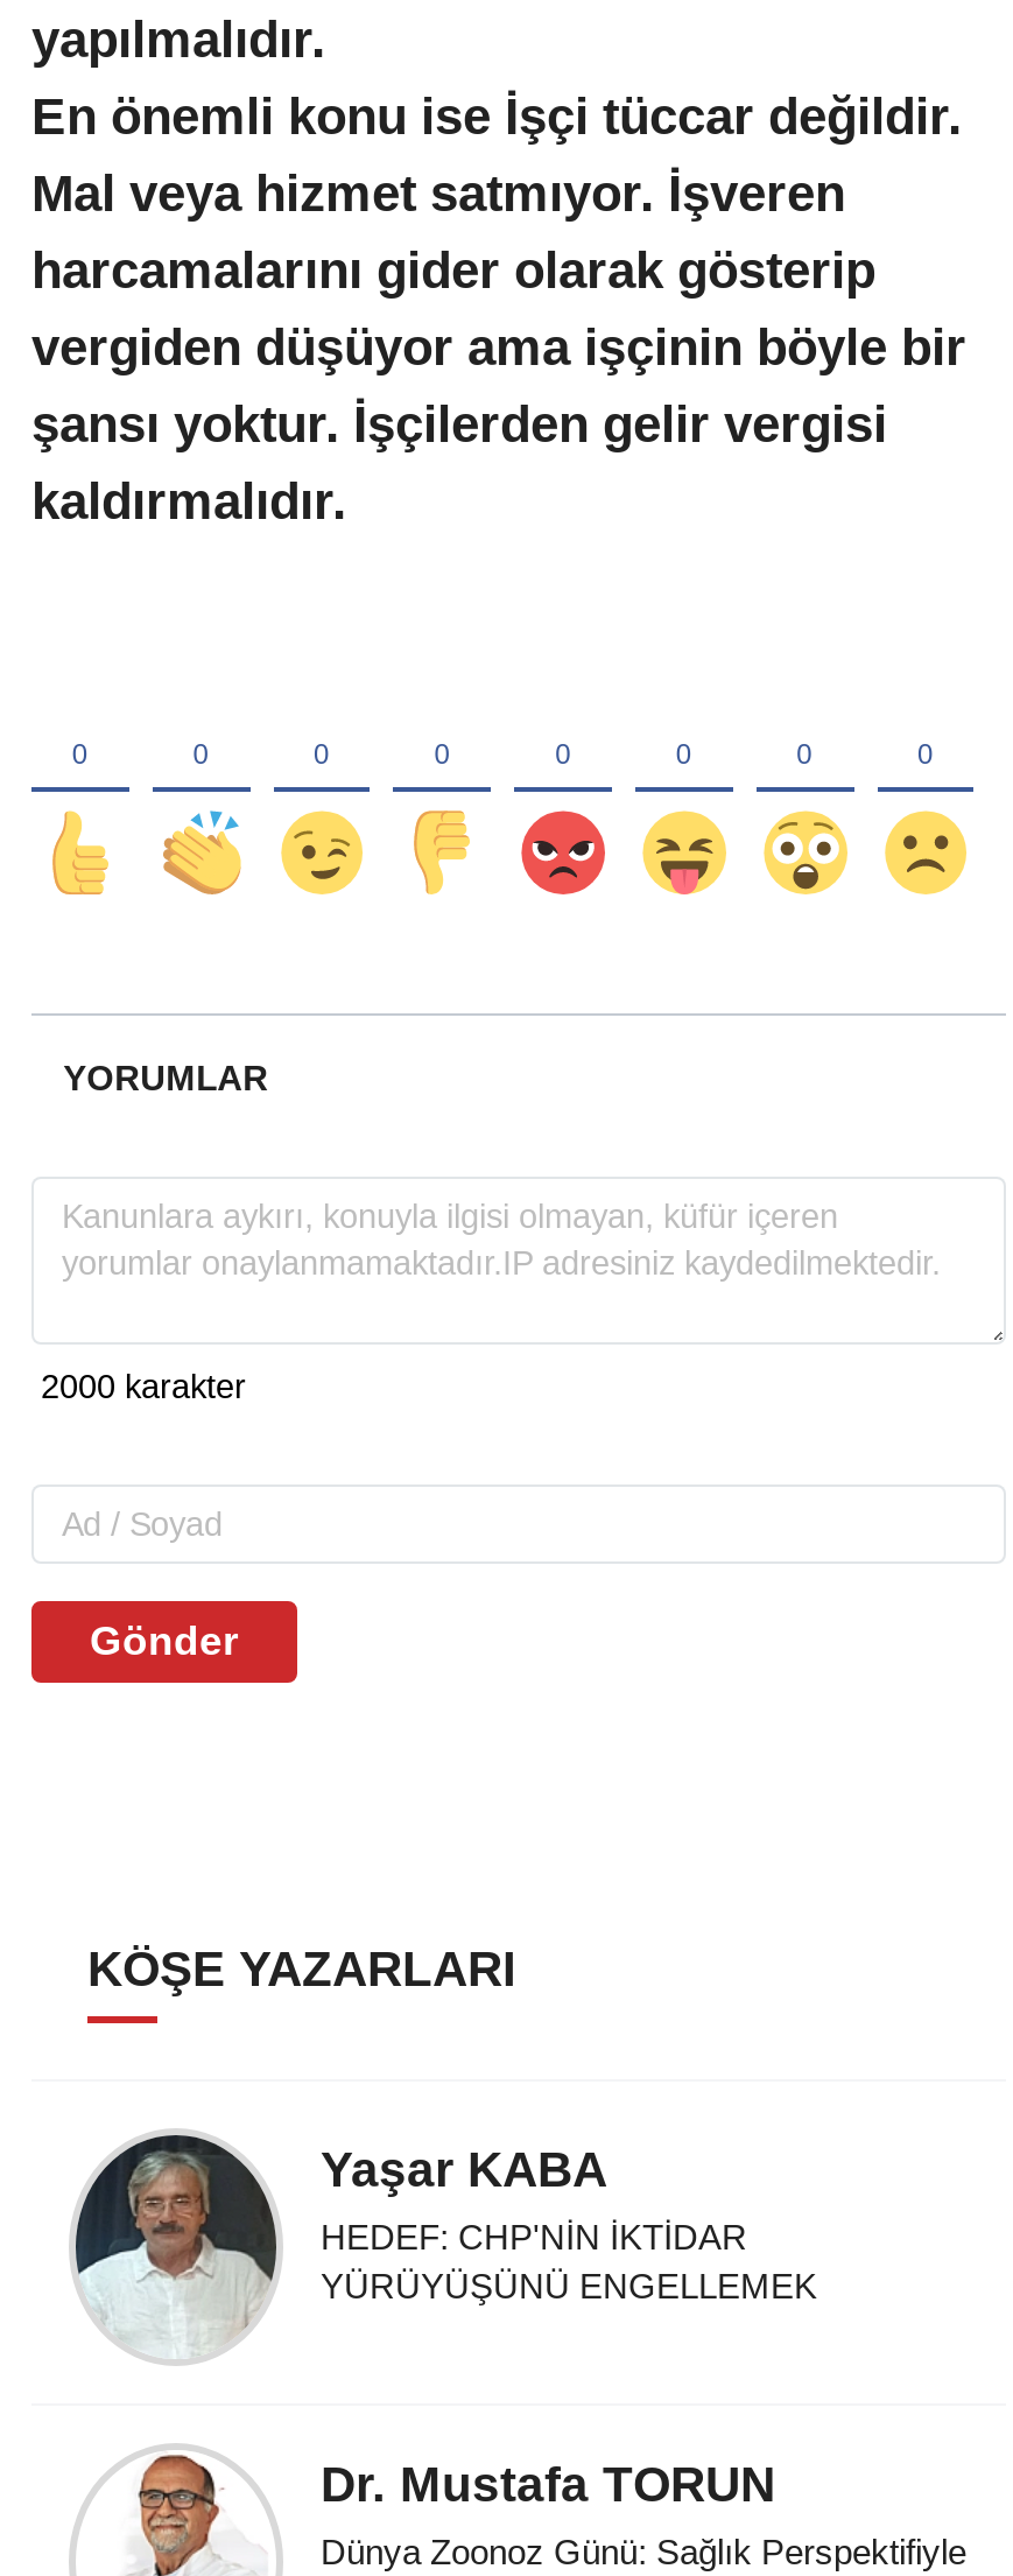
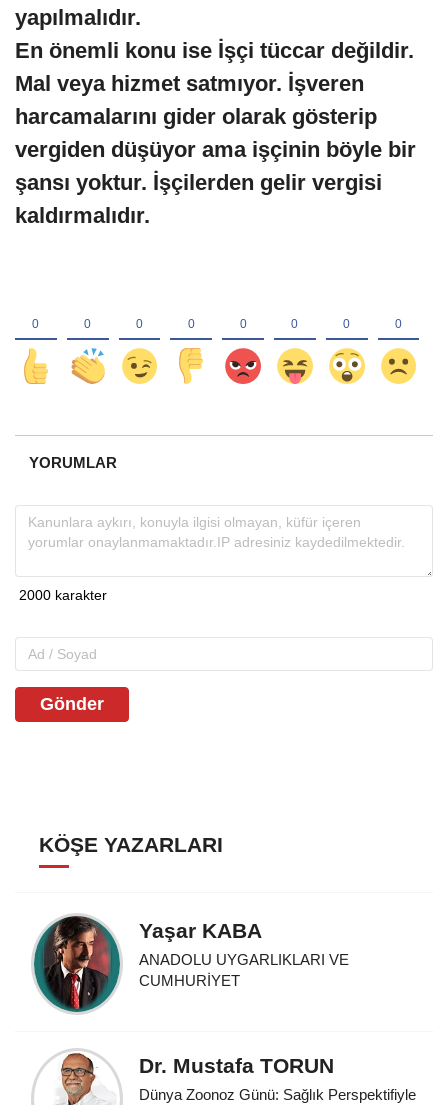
- [image]
- HEDEF: CHP'NİN İKTİDAR
- YÜRÜYÜŞÜNÜ ENGELLEMEK
+ [image]
+ ANADOLU UYGARLIKLARI VE
+ CUMHURİYET
